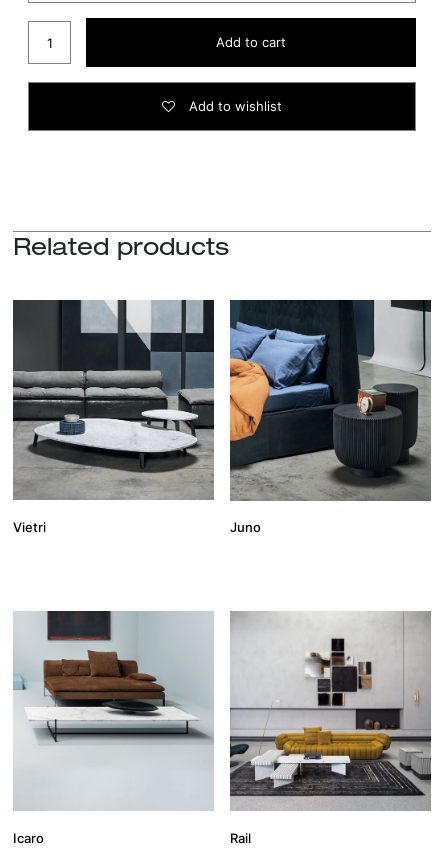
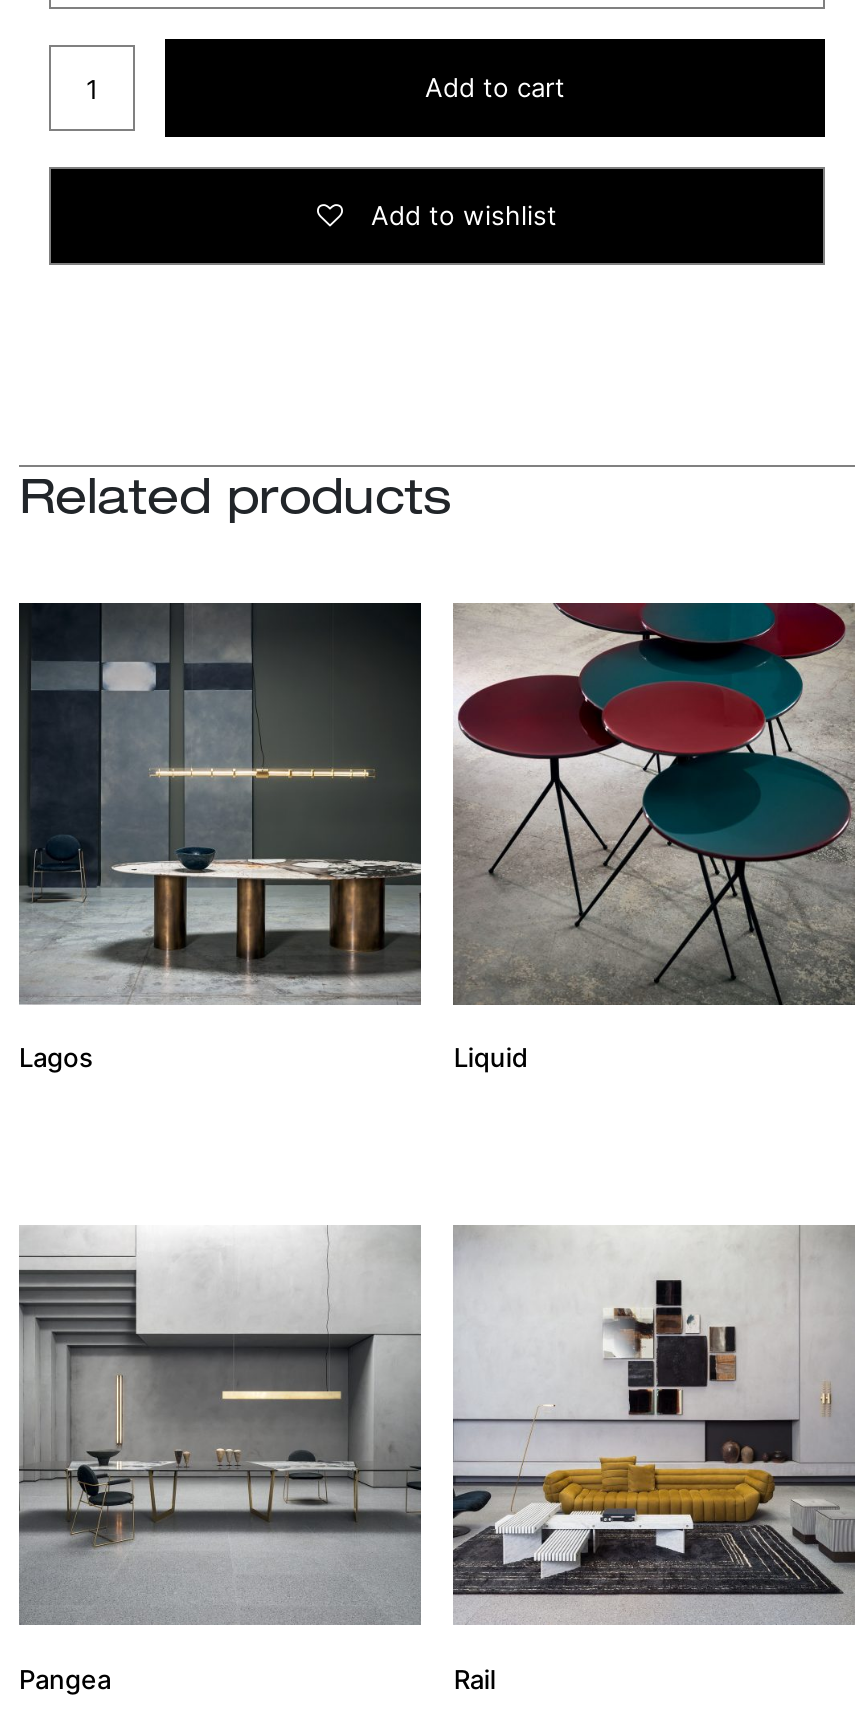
- [image]
- Vietri
- Juno
+ [image]
+ Lagos
+ Liquid

- [image]
+ [image]

- [image]
- Icaro
+ [image]
+ Pangea
